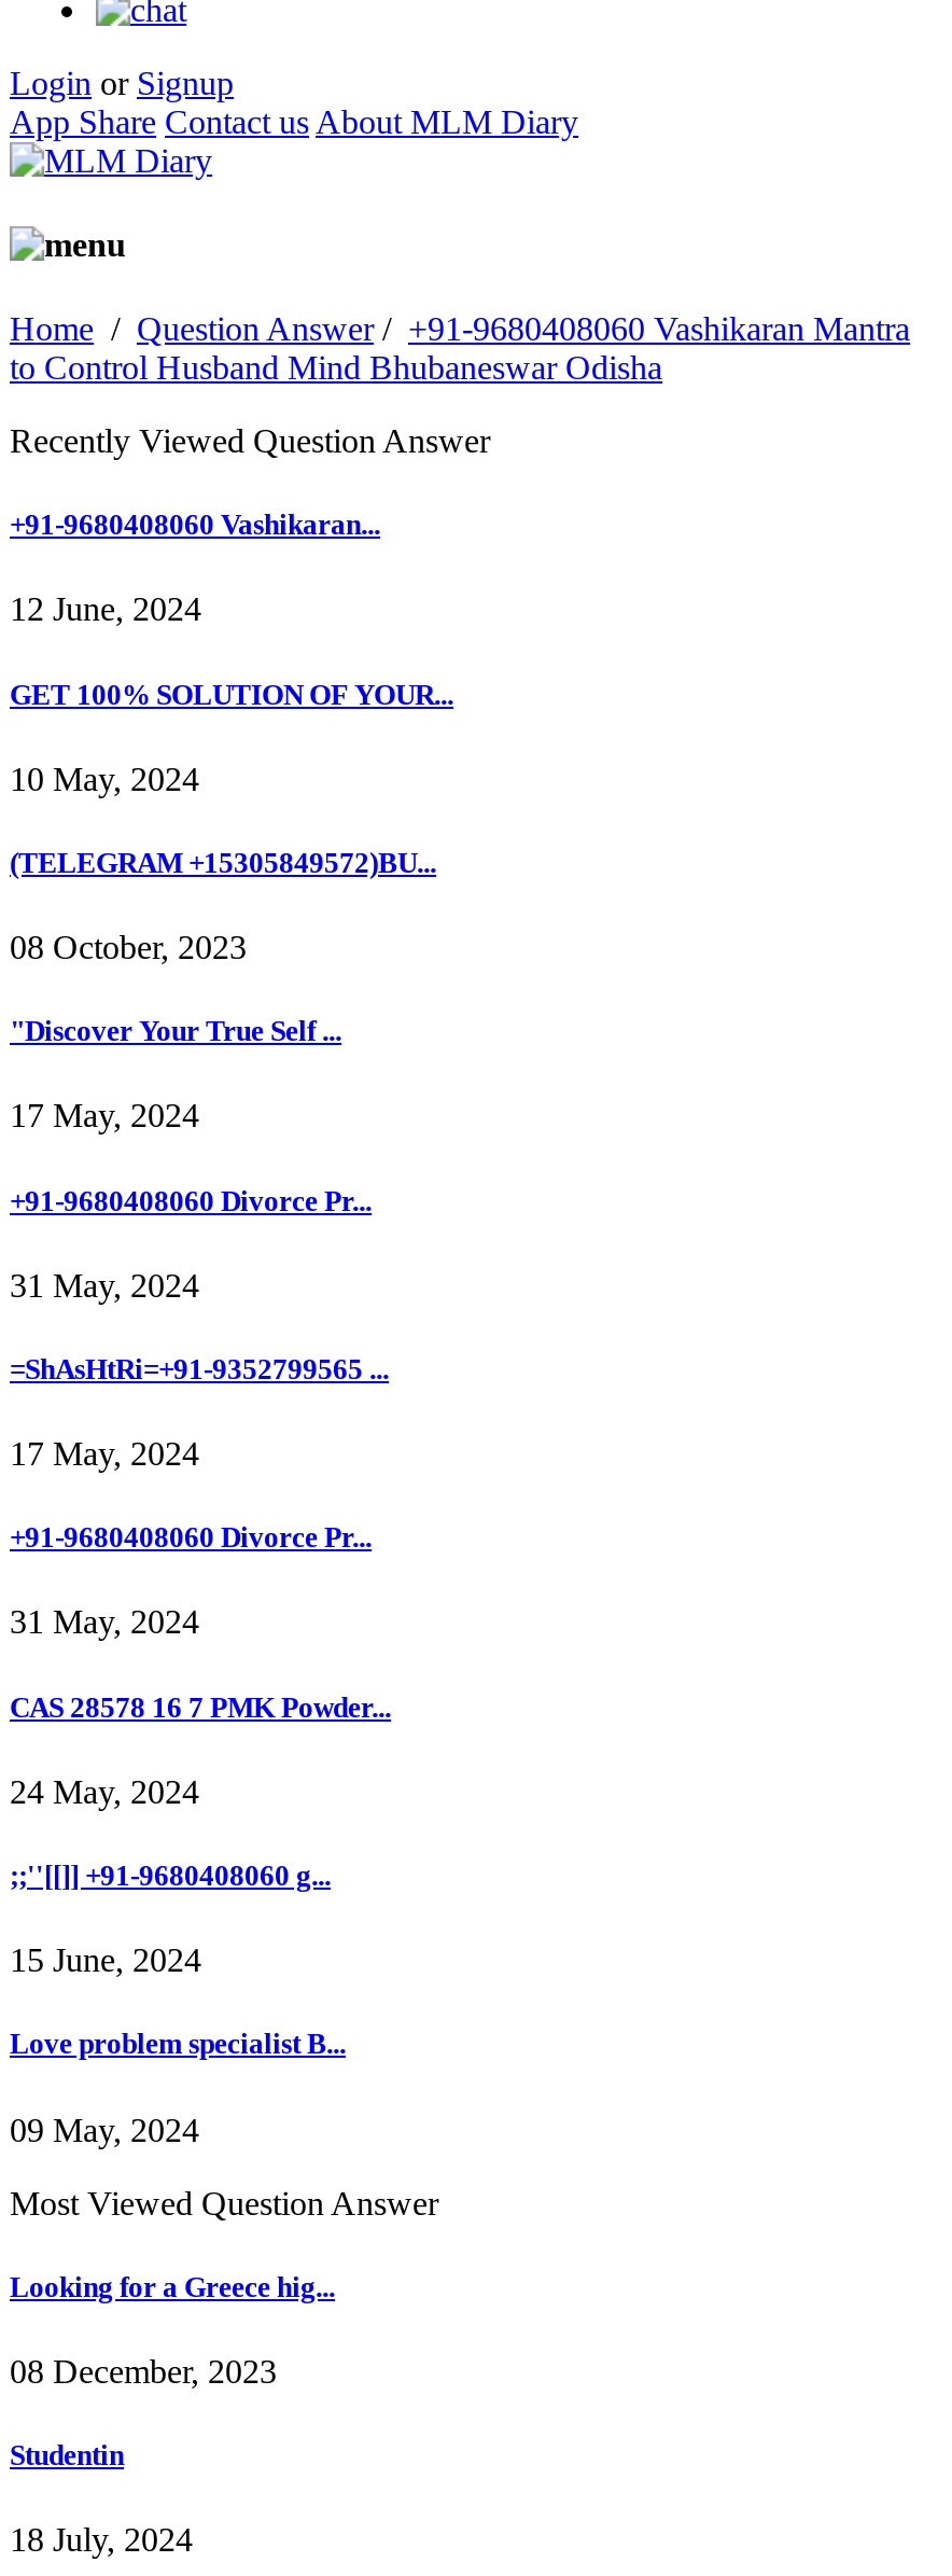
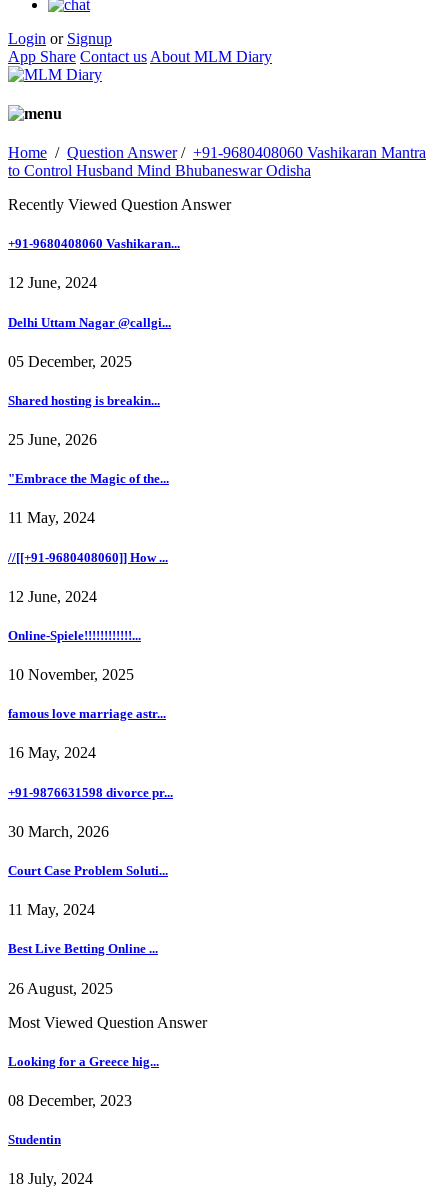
- GET 100% SOLUTION OF YOUR...
+ Delhi Uttam Nagar @callgi...

- 10 May, 2024
+ 05 December, 2025

- (TELEGRAM +15305849572)BU...
+ Shared hosting is breakin...

- 08 October, 2023
+ 25 June, 2026

- "Discover Your True Self ...
+ "Embrace the Magic of the...

- 17 May, 2024
+ 11 May, 2024

- +91-9680408060 Divorce Pr...
+ //[[+91-9680408060]] How ...

- 31 May, 2024
+ 12 June, 2024

- =ShAsHtRi=+91-9352799565 ...
+ Online-Spiele!!!!!!!!!!!!...

- 17 May, 2024
+ 10 November, 2025

- +91-9680408060 Divorce Pr...
+ famous love marriage astr...

- 31 May, 2024
+ 16 May, 2024

- CAS 28578 16 7 PMK Powder...
+ +91-9876631598 divorce pr...

- 24 May, 2024
+ 30 March, 2026

- ;;''[[]] +91-9680408060 g...
+ Court Case Problem Soluti...

- 15 June, 2024
+ 11 May, 2024

- Love problem specialist B...
+ Best Live Betting Online ...

- 09 May, 2024
+ 26 August, 2025
